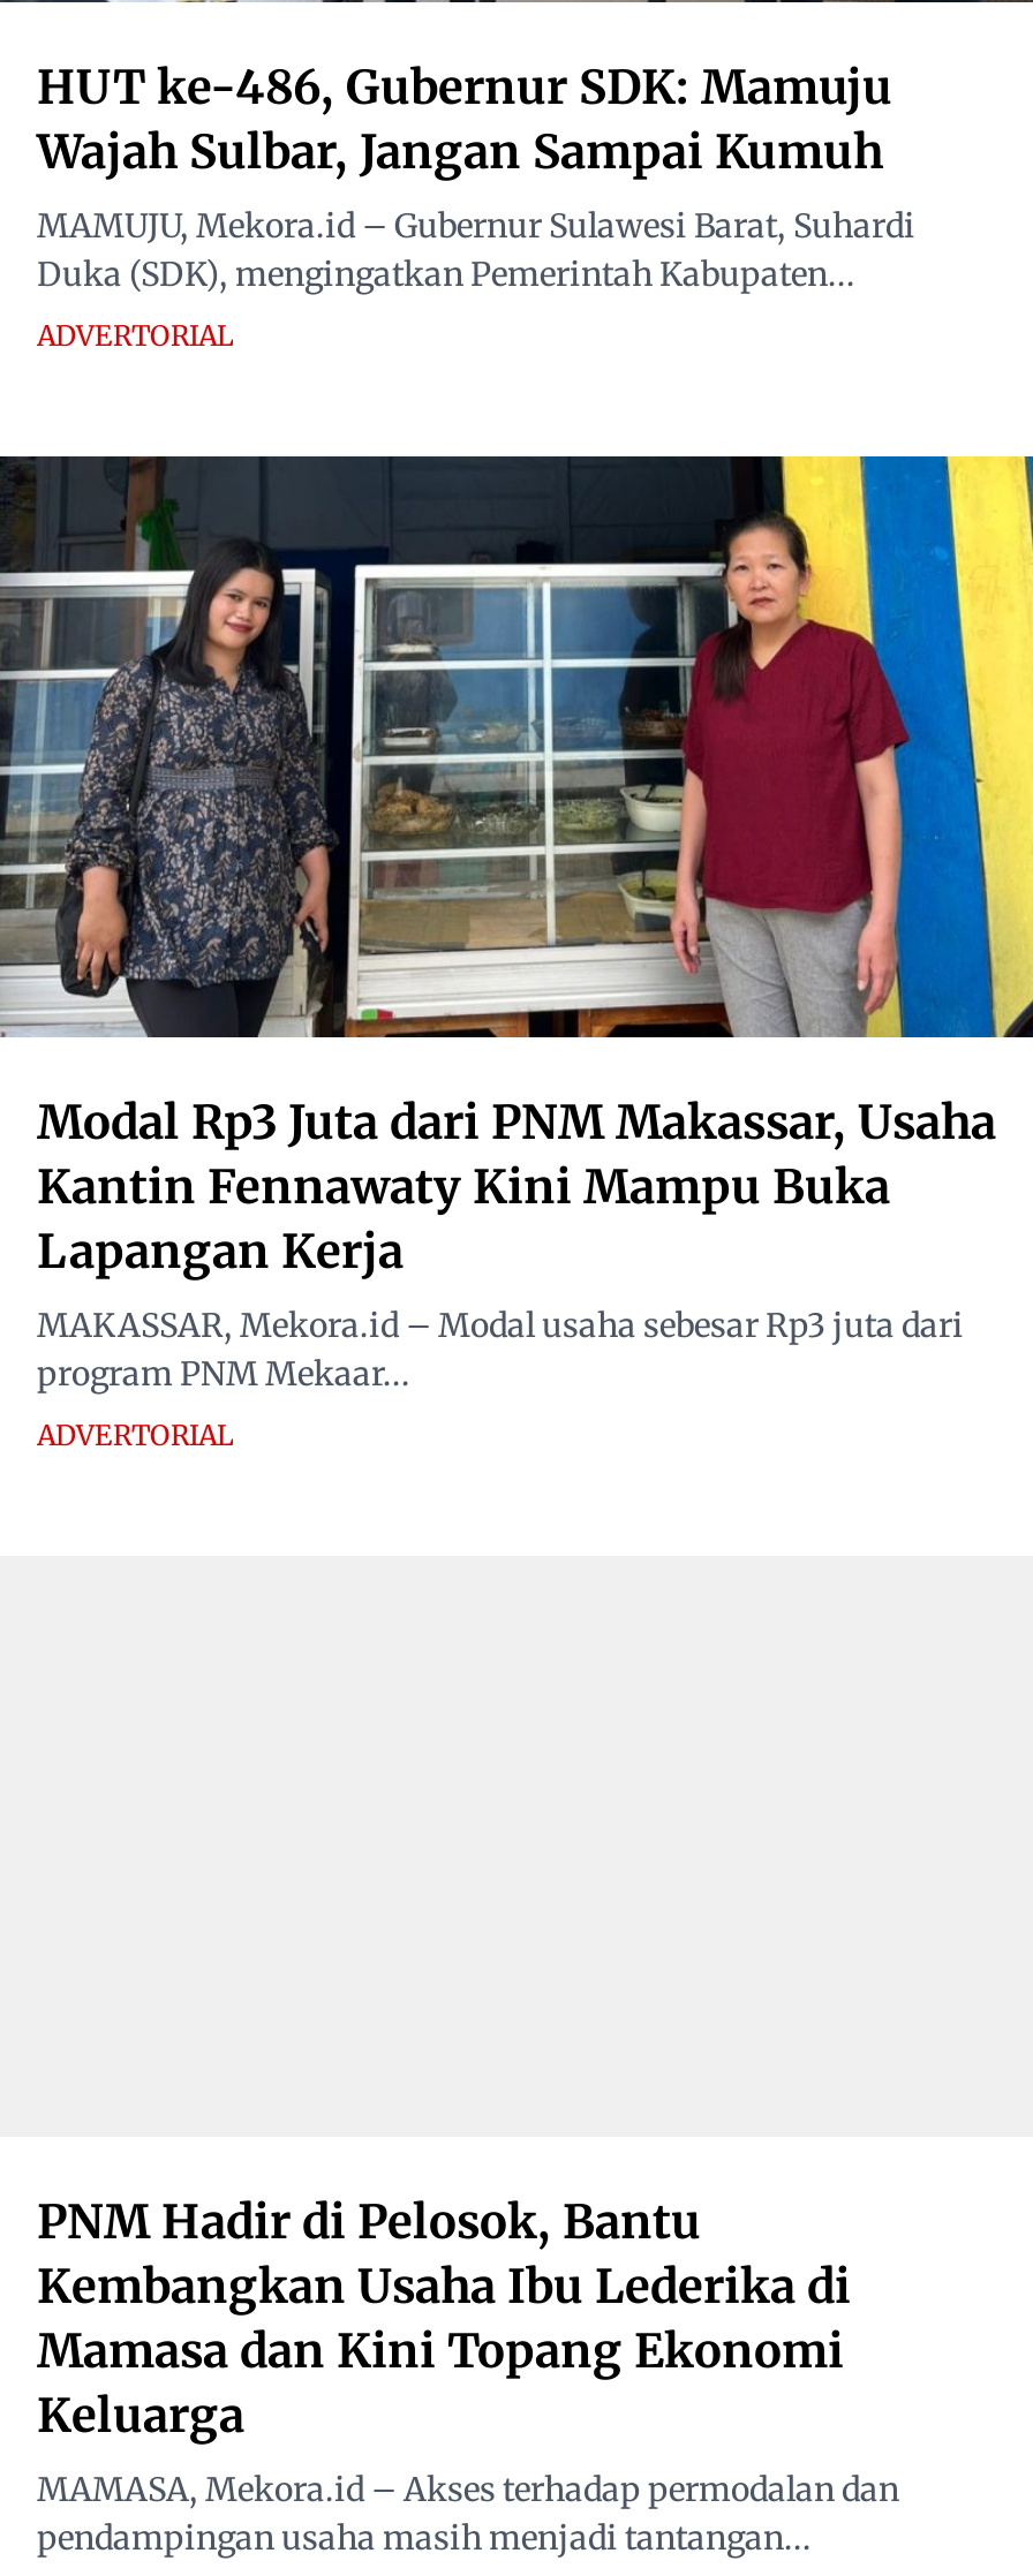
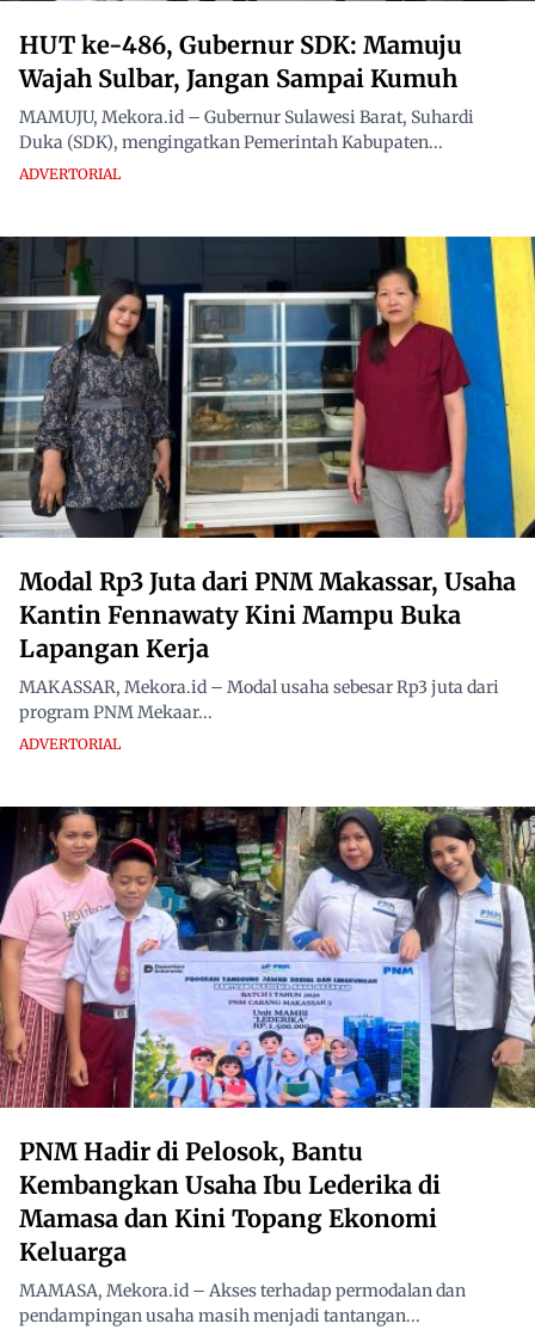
+ [image]
